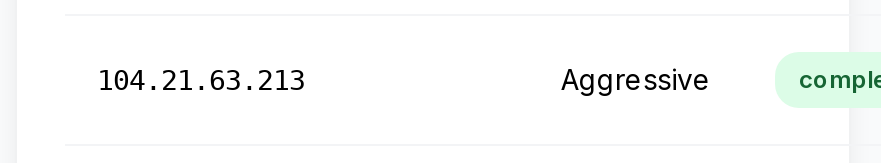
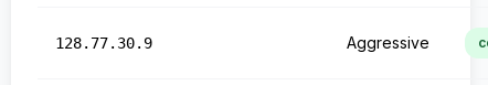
- 104.21.63.213
+ 128.77.30.9
